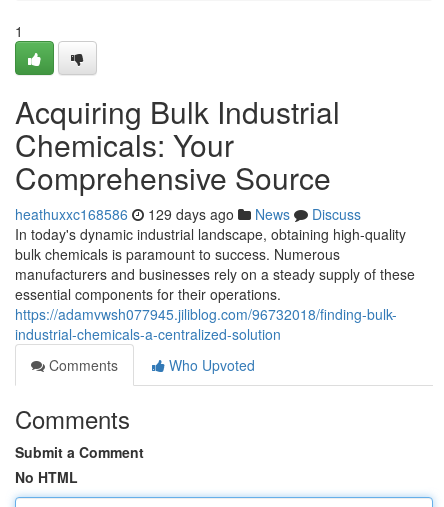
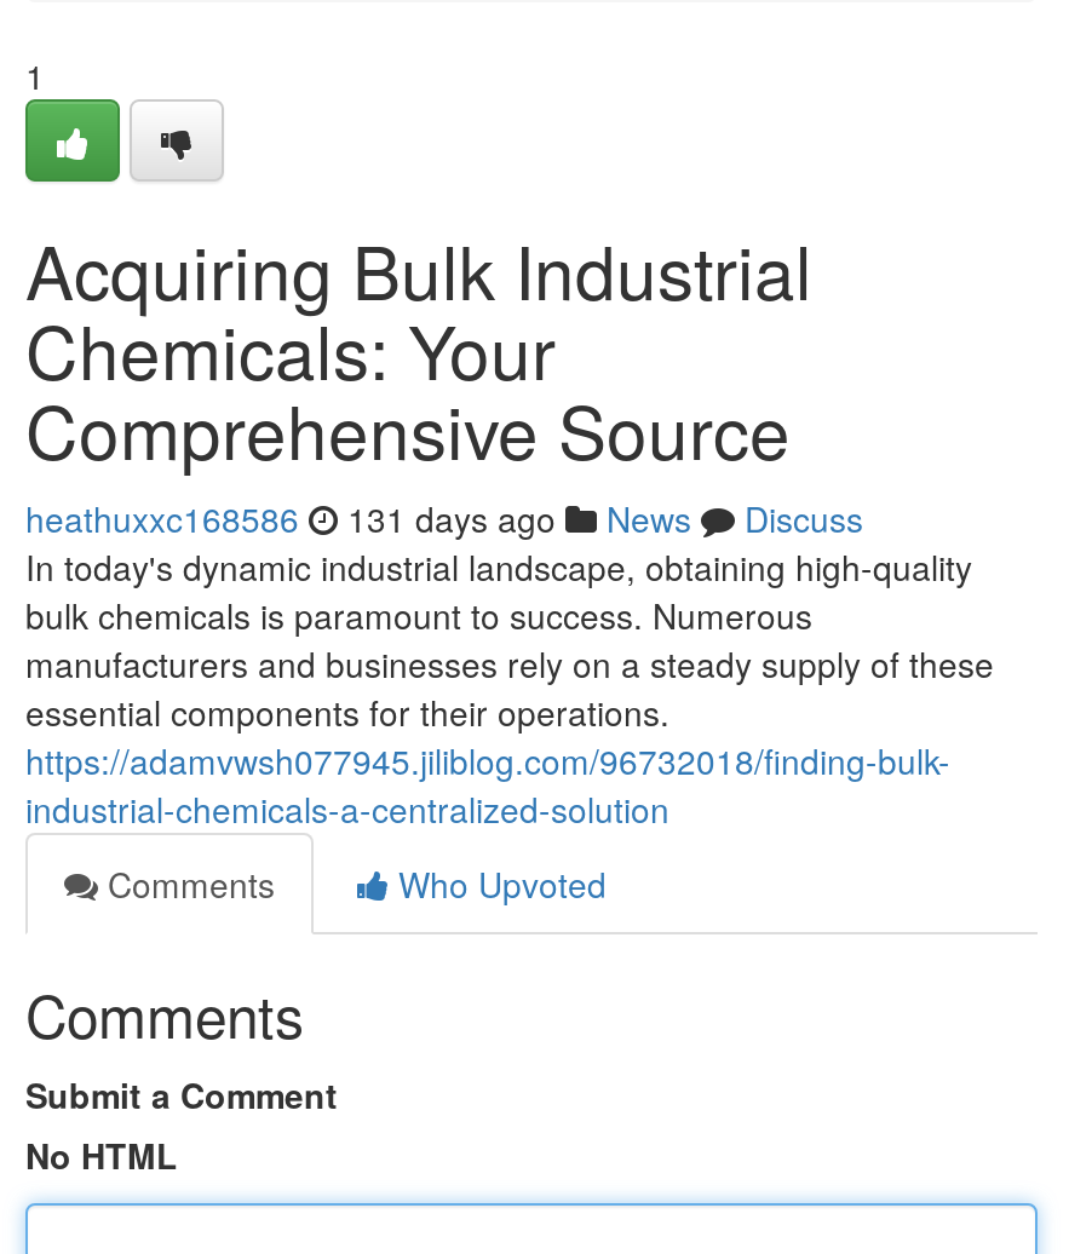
- heathuxxc168586 129 days ago News Discuss
+ heathuxxc168586 131 days ago News Discuss
